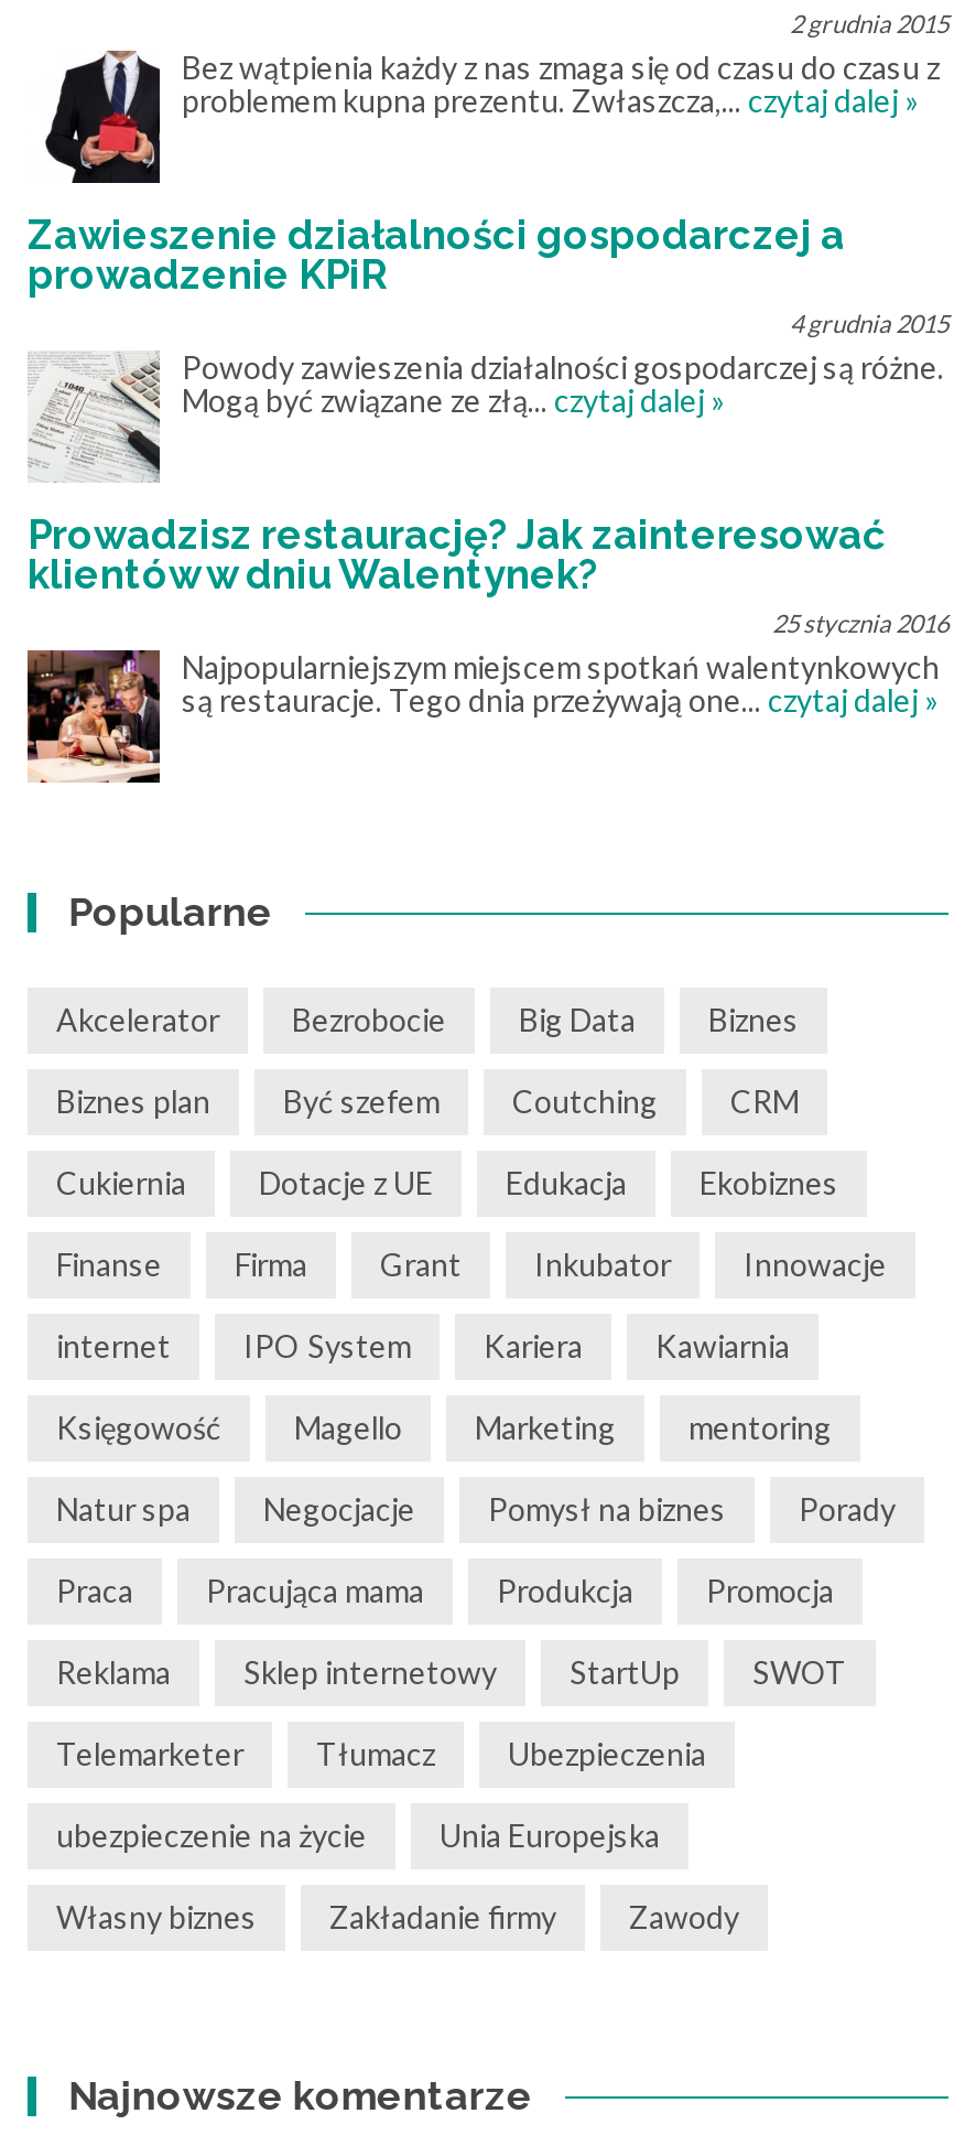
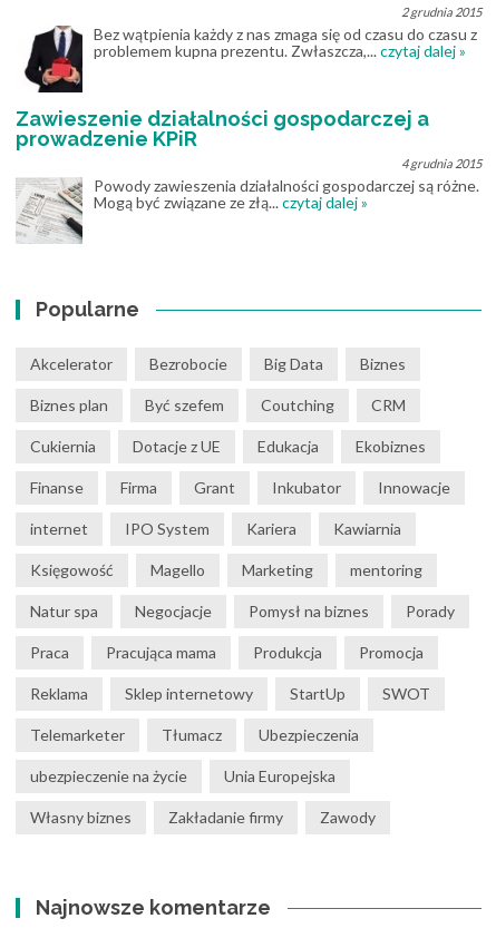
- [image]
- Prowadzisz restaurację? Jak zainteresować
- klientów w dniu Walentynek?
- 25 stycznia 2016
- Najpopularniejszym miejscem spotkań walentynkowych
- są restauracje. Tego dnia przeżywają one...czytaj dalej »
